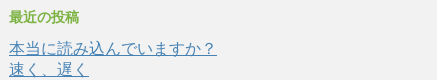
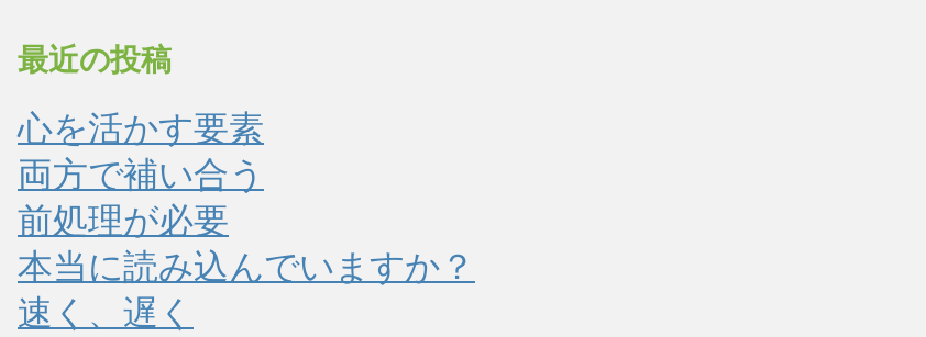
+ 心を活かす要素
+ 両方で補い合う
+ 前処理が必要
